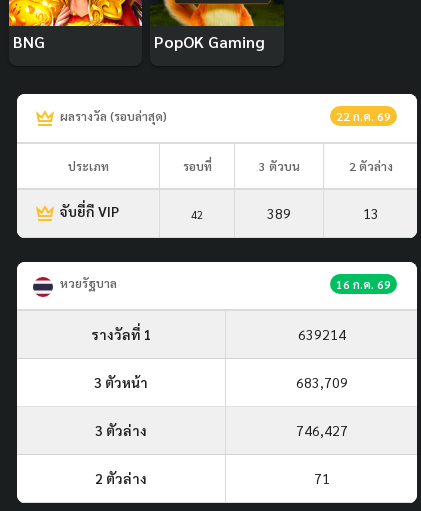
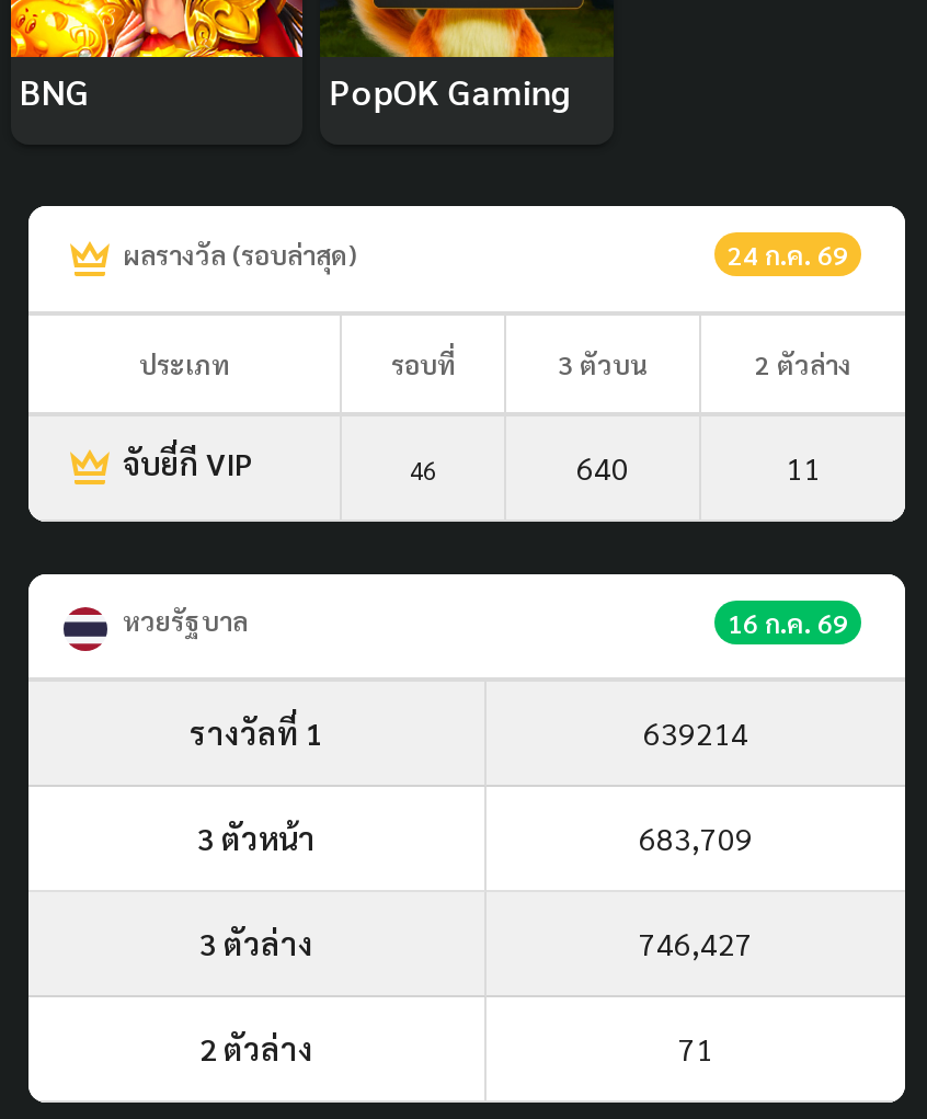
- 22 ก.ค. 69
+ 24 ก.ค. 69

- 42
+ 46

- 389
+ 640

- 13
+ 11
